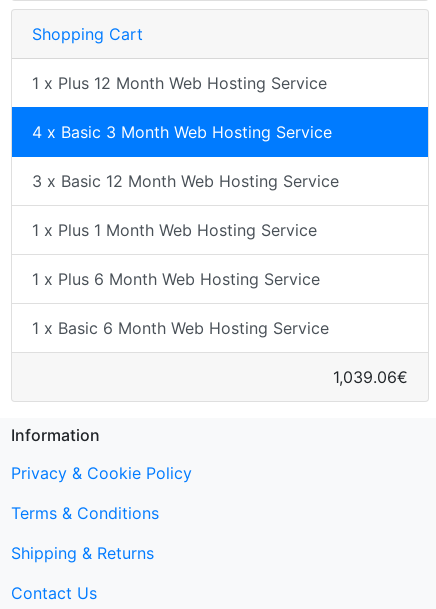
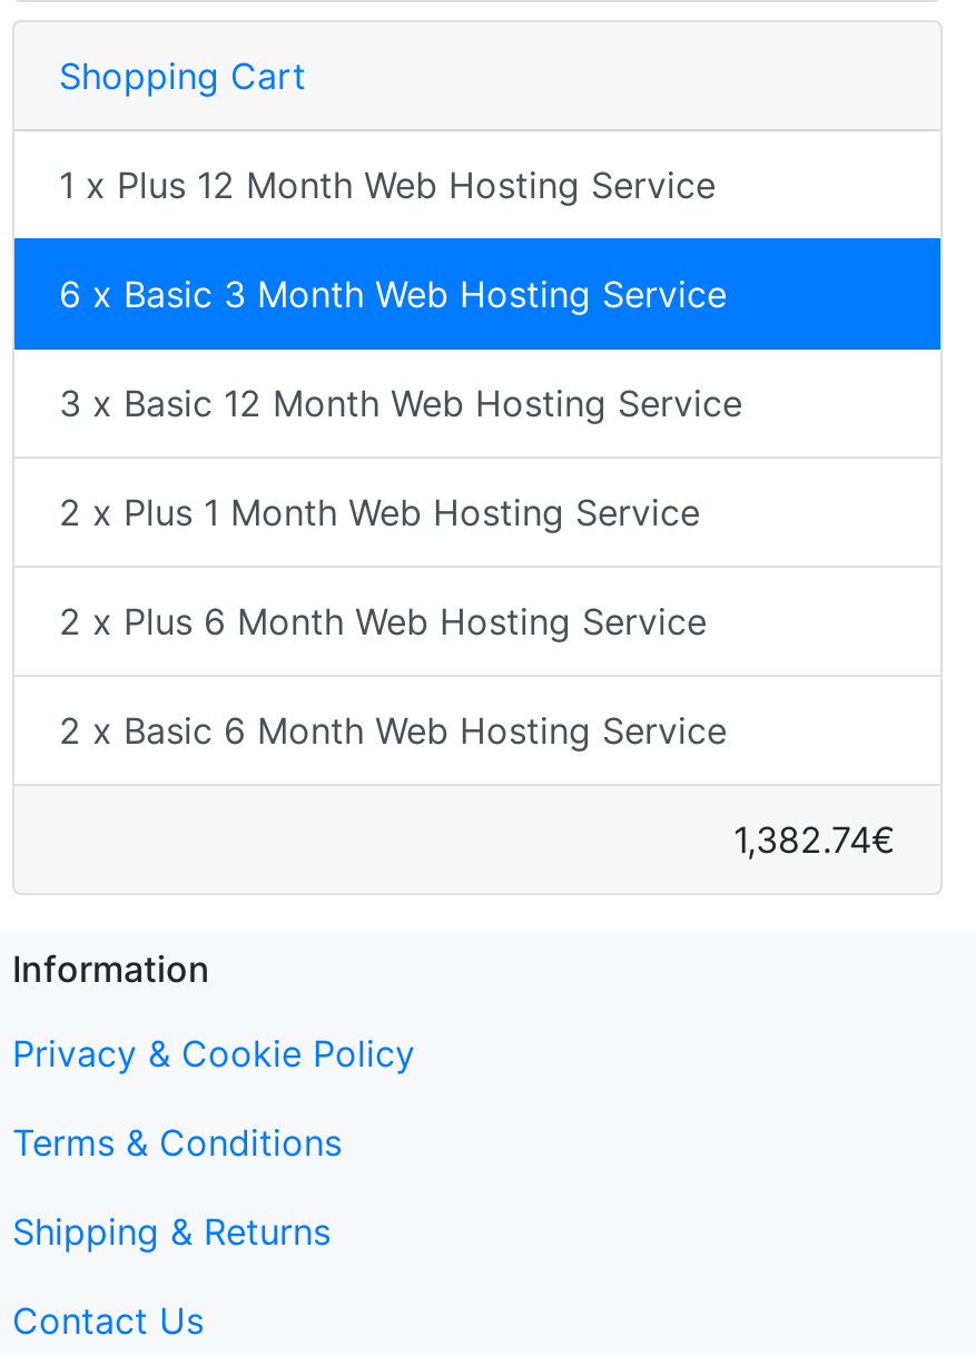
- 4 x Basic 3 Month Web Hosting Service
+ 6 x Basic 3 Month Web Hosting Service

- 1 x Plus 1 Month Web Hosting Service
+ 2 x Plus 1 Month Web Hosting Service

- 1 x Plus 6 Month Web Hosting Service
+ 2 x Plus 6 Month Web Hosting Service

- 1 x Basic 6 Month Web Hosting Service
+ 2 x Basic 6 Month Web Hosting Service

- 1,039.06€
+ 1,382.74€
